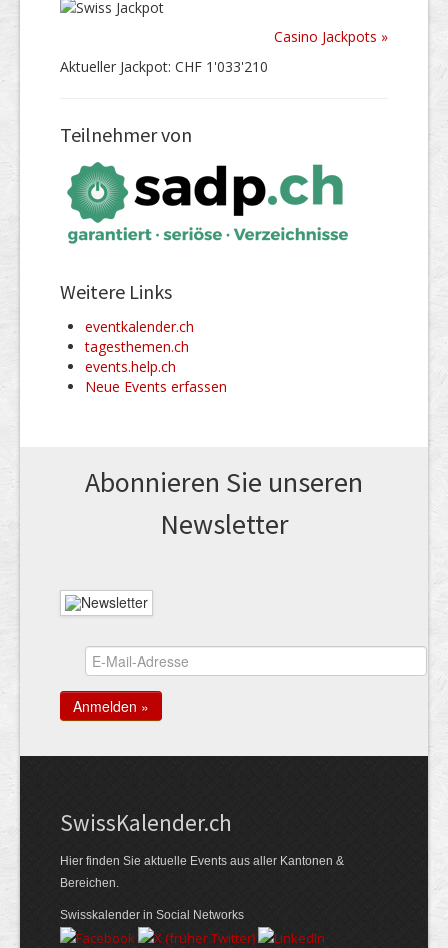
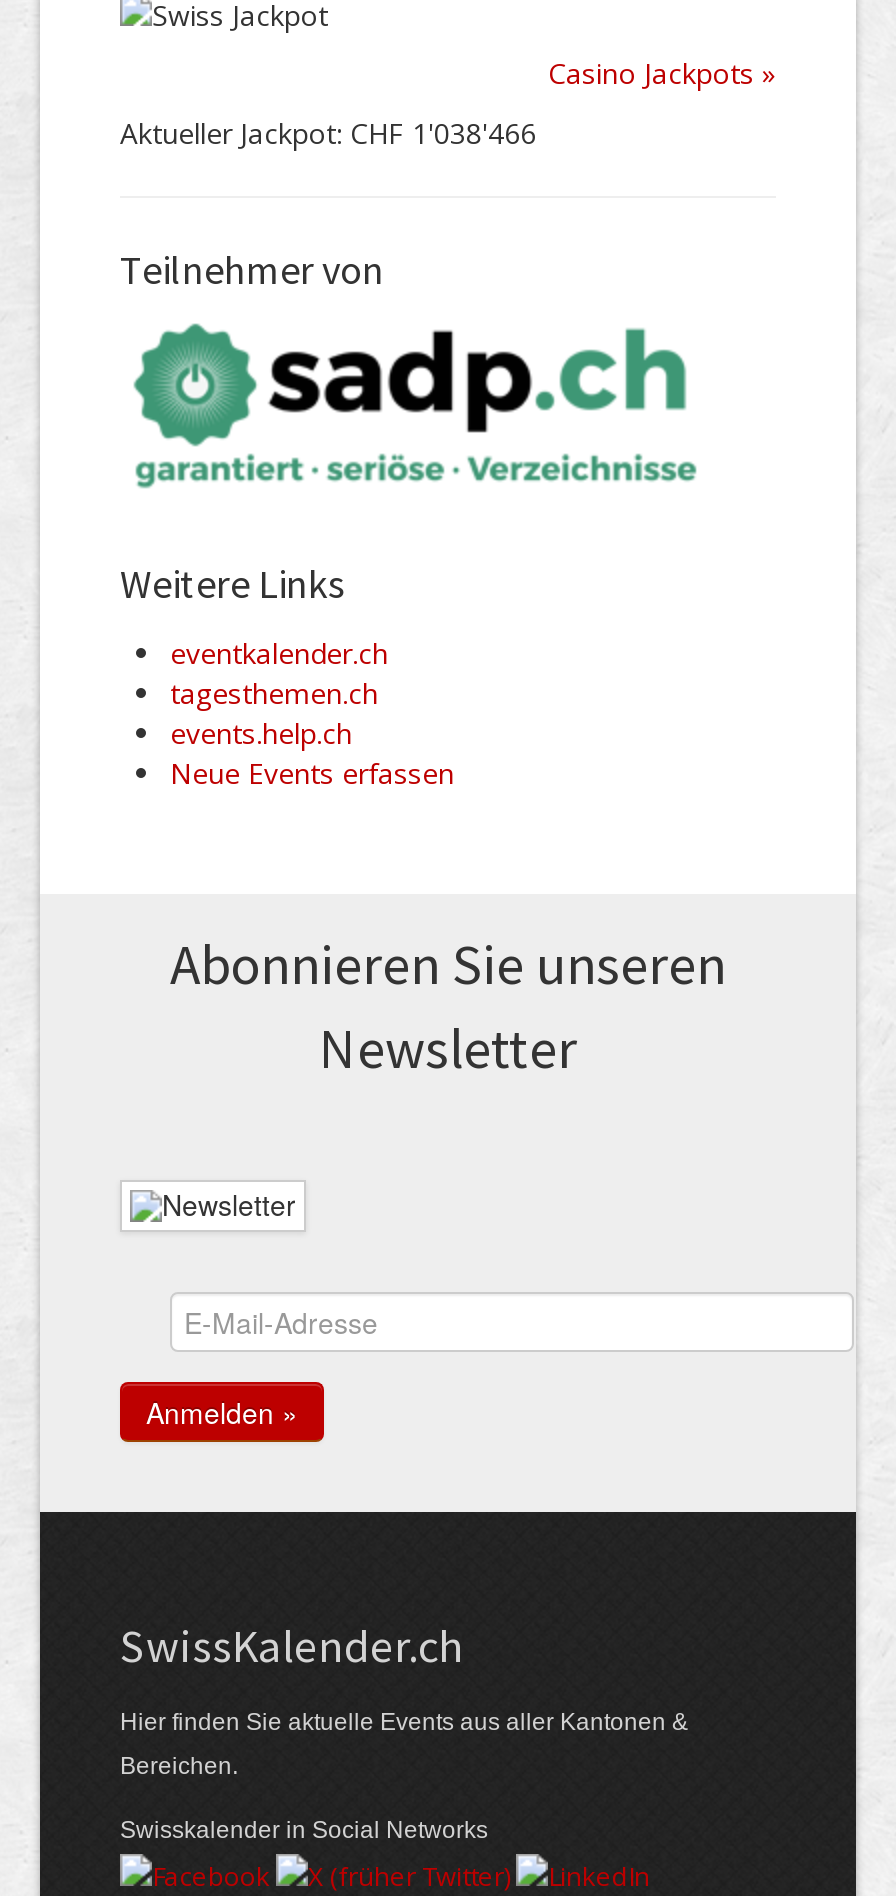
- Aktueller Jackpot: CHF 1'033'210
+ Aktueller Jackpot: CHF 1'038'466
